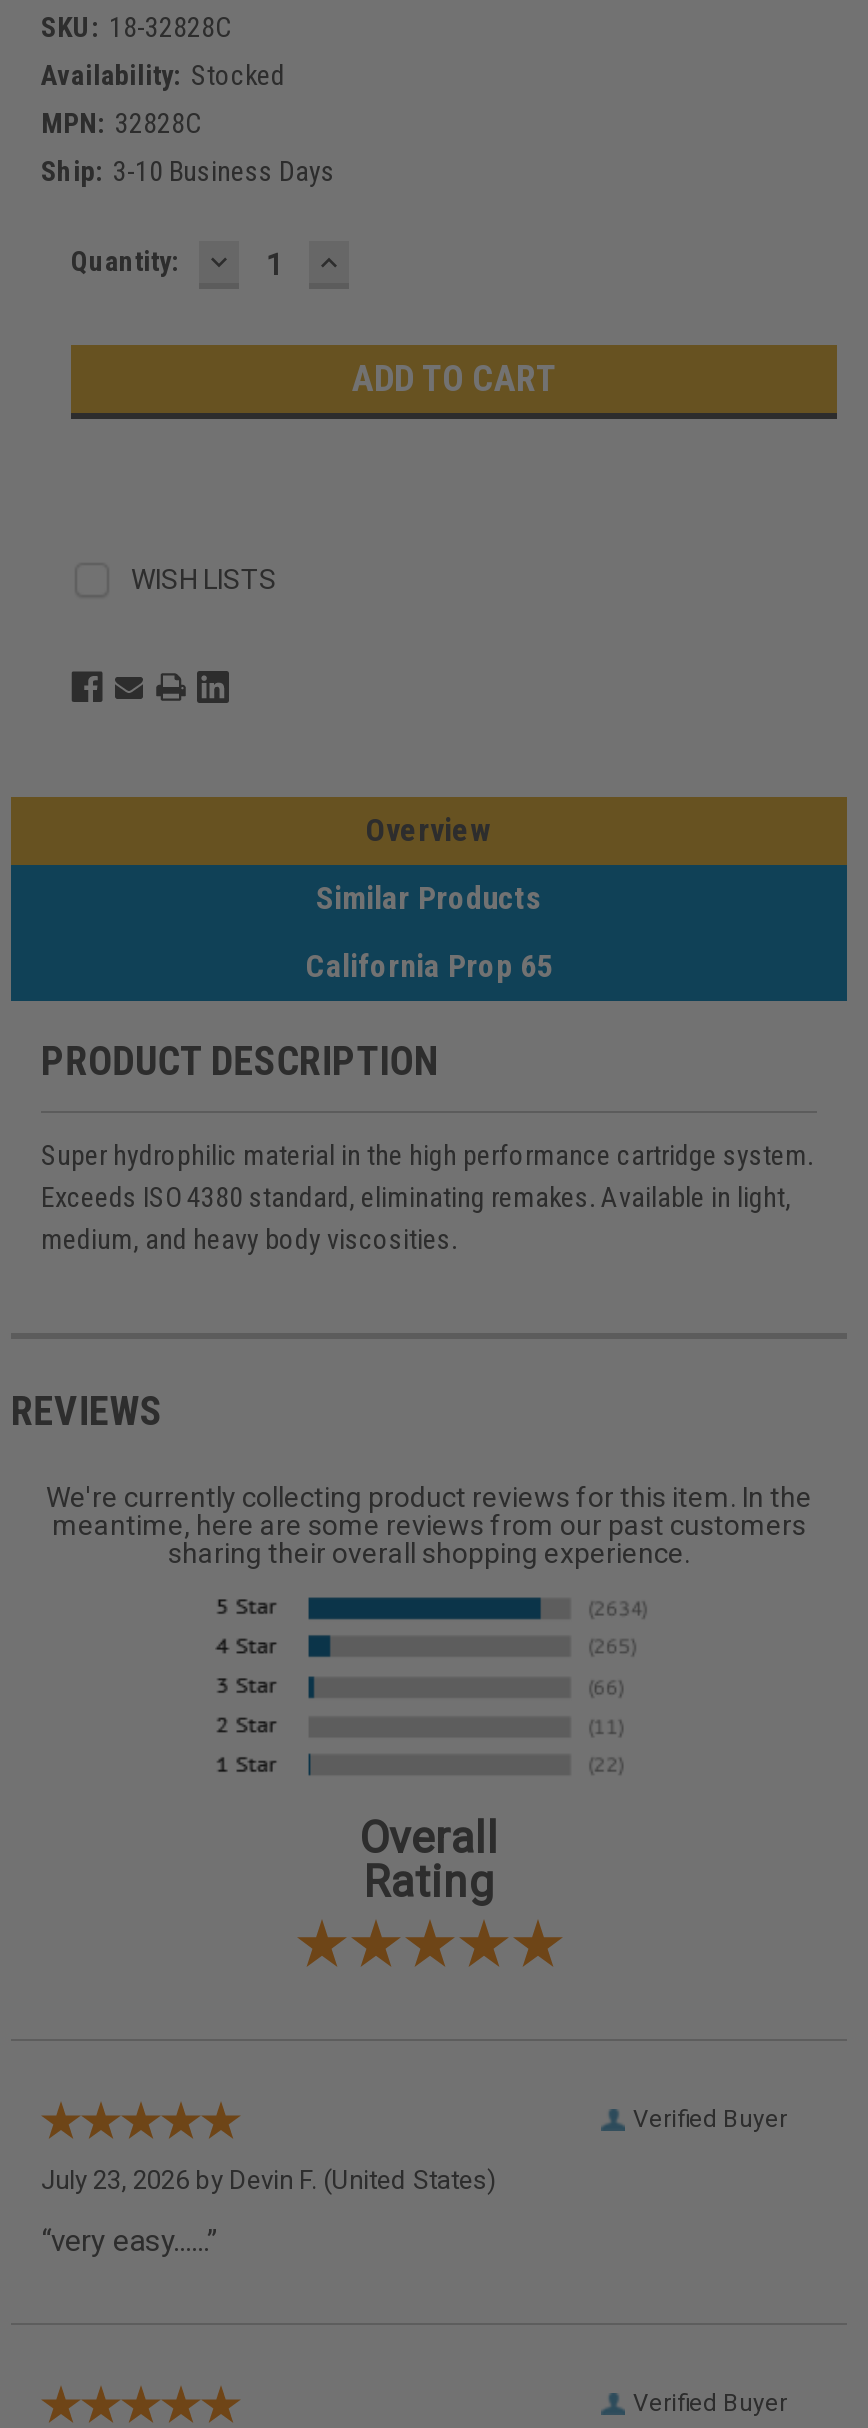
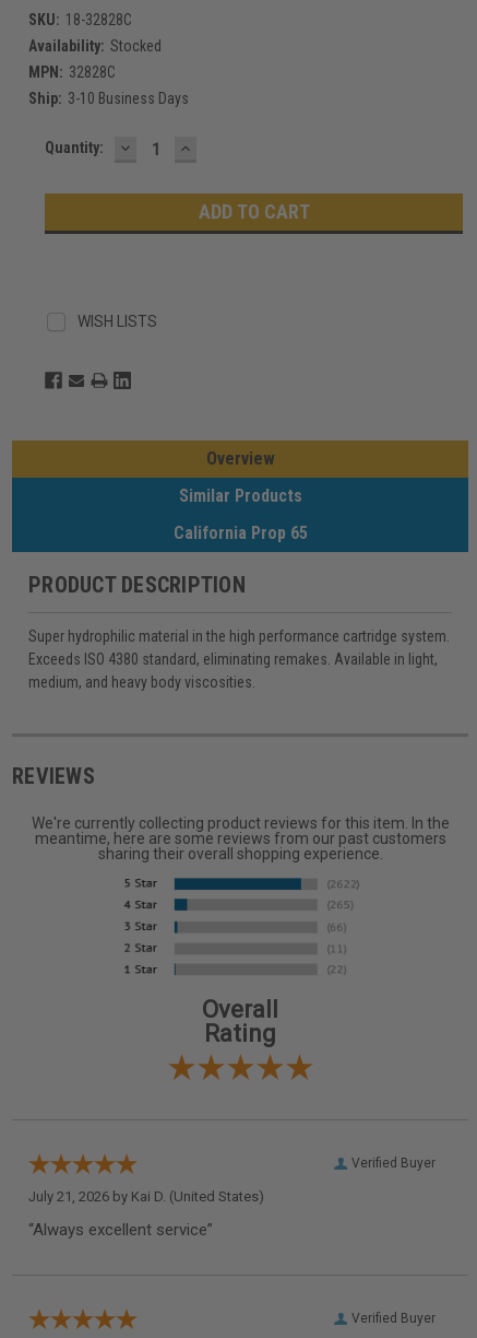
- July 23, 2026 by Devin F. (United States)
+ July 21, 2026 by Kai D. (United States)

- “very easy......”
+ “Always excellent service”
